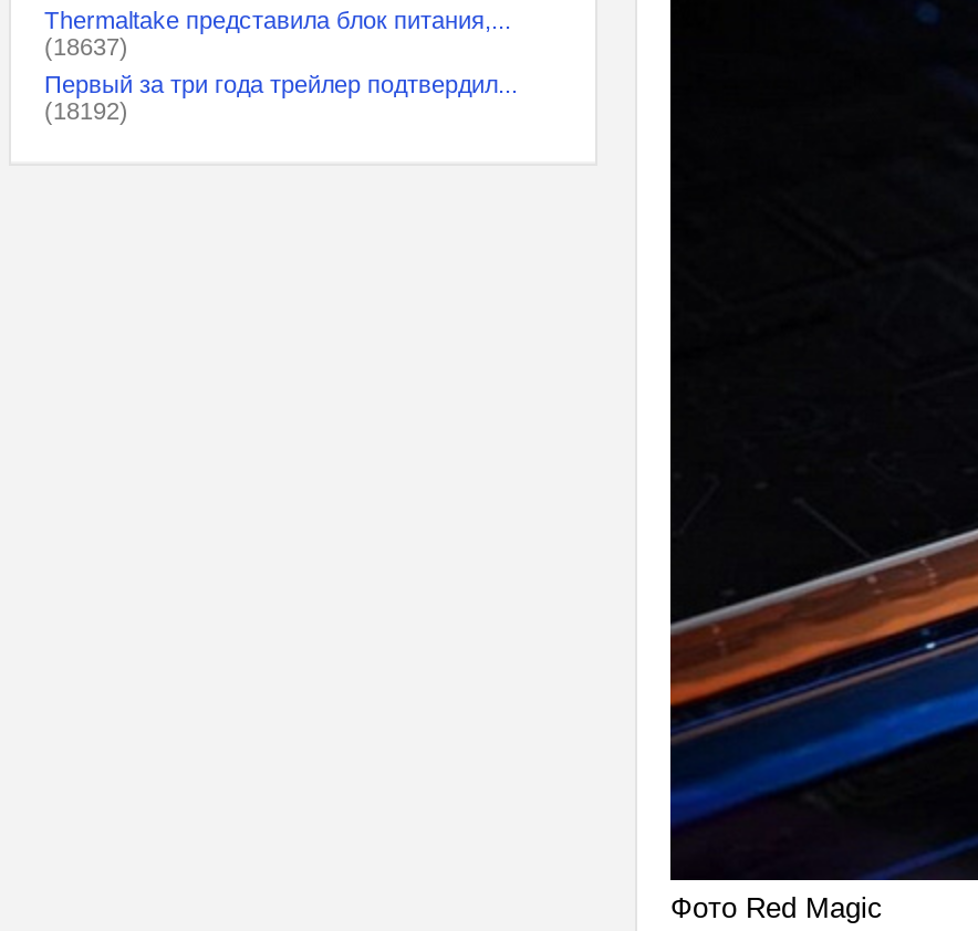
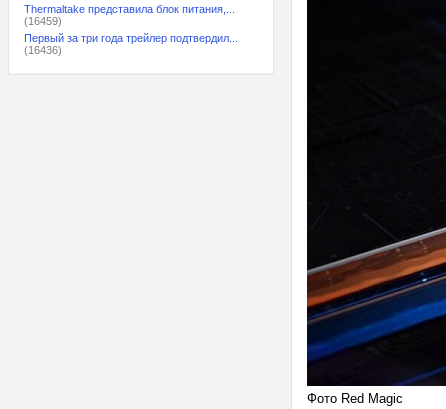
- (18637)
+ (16459)

- (18192)
+ (16436)
